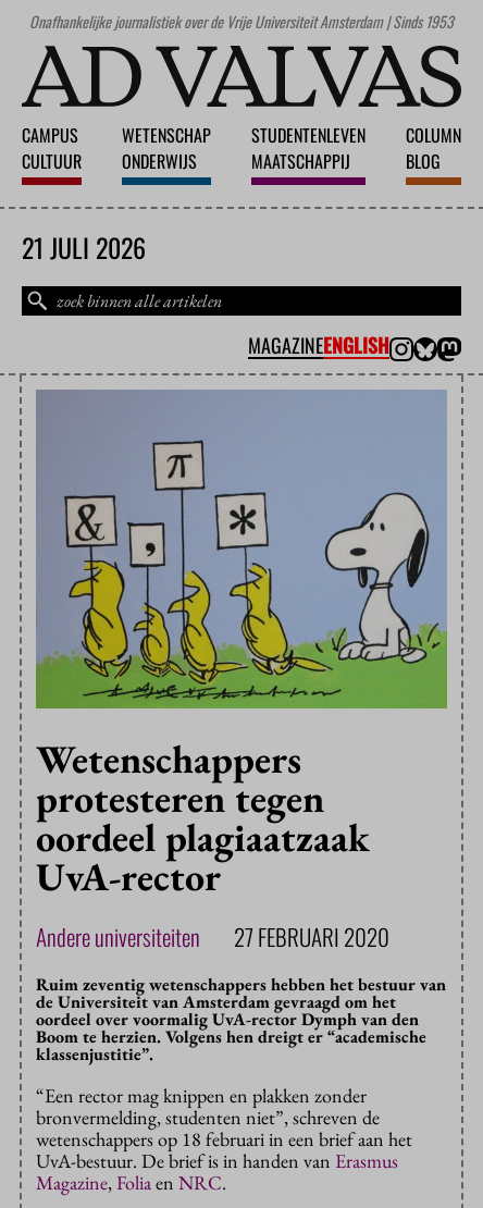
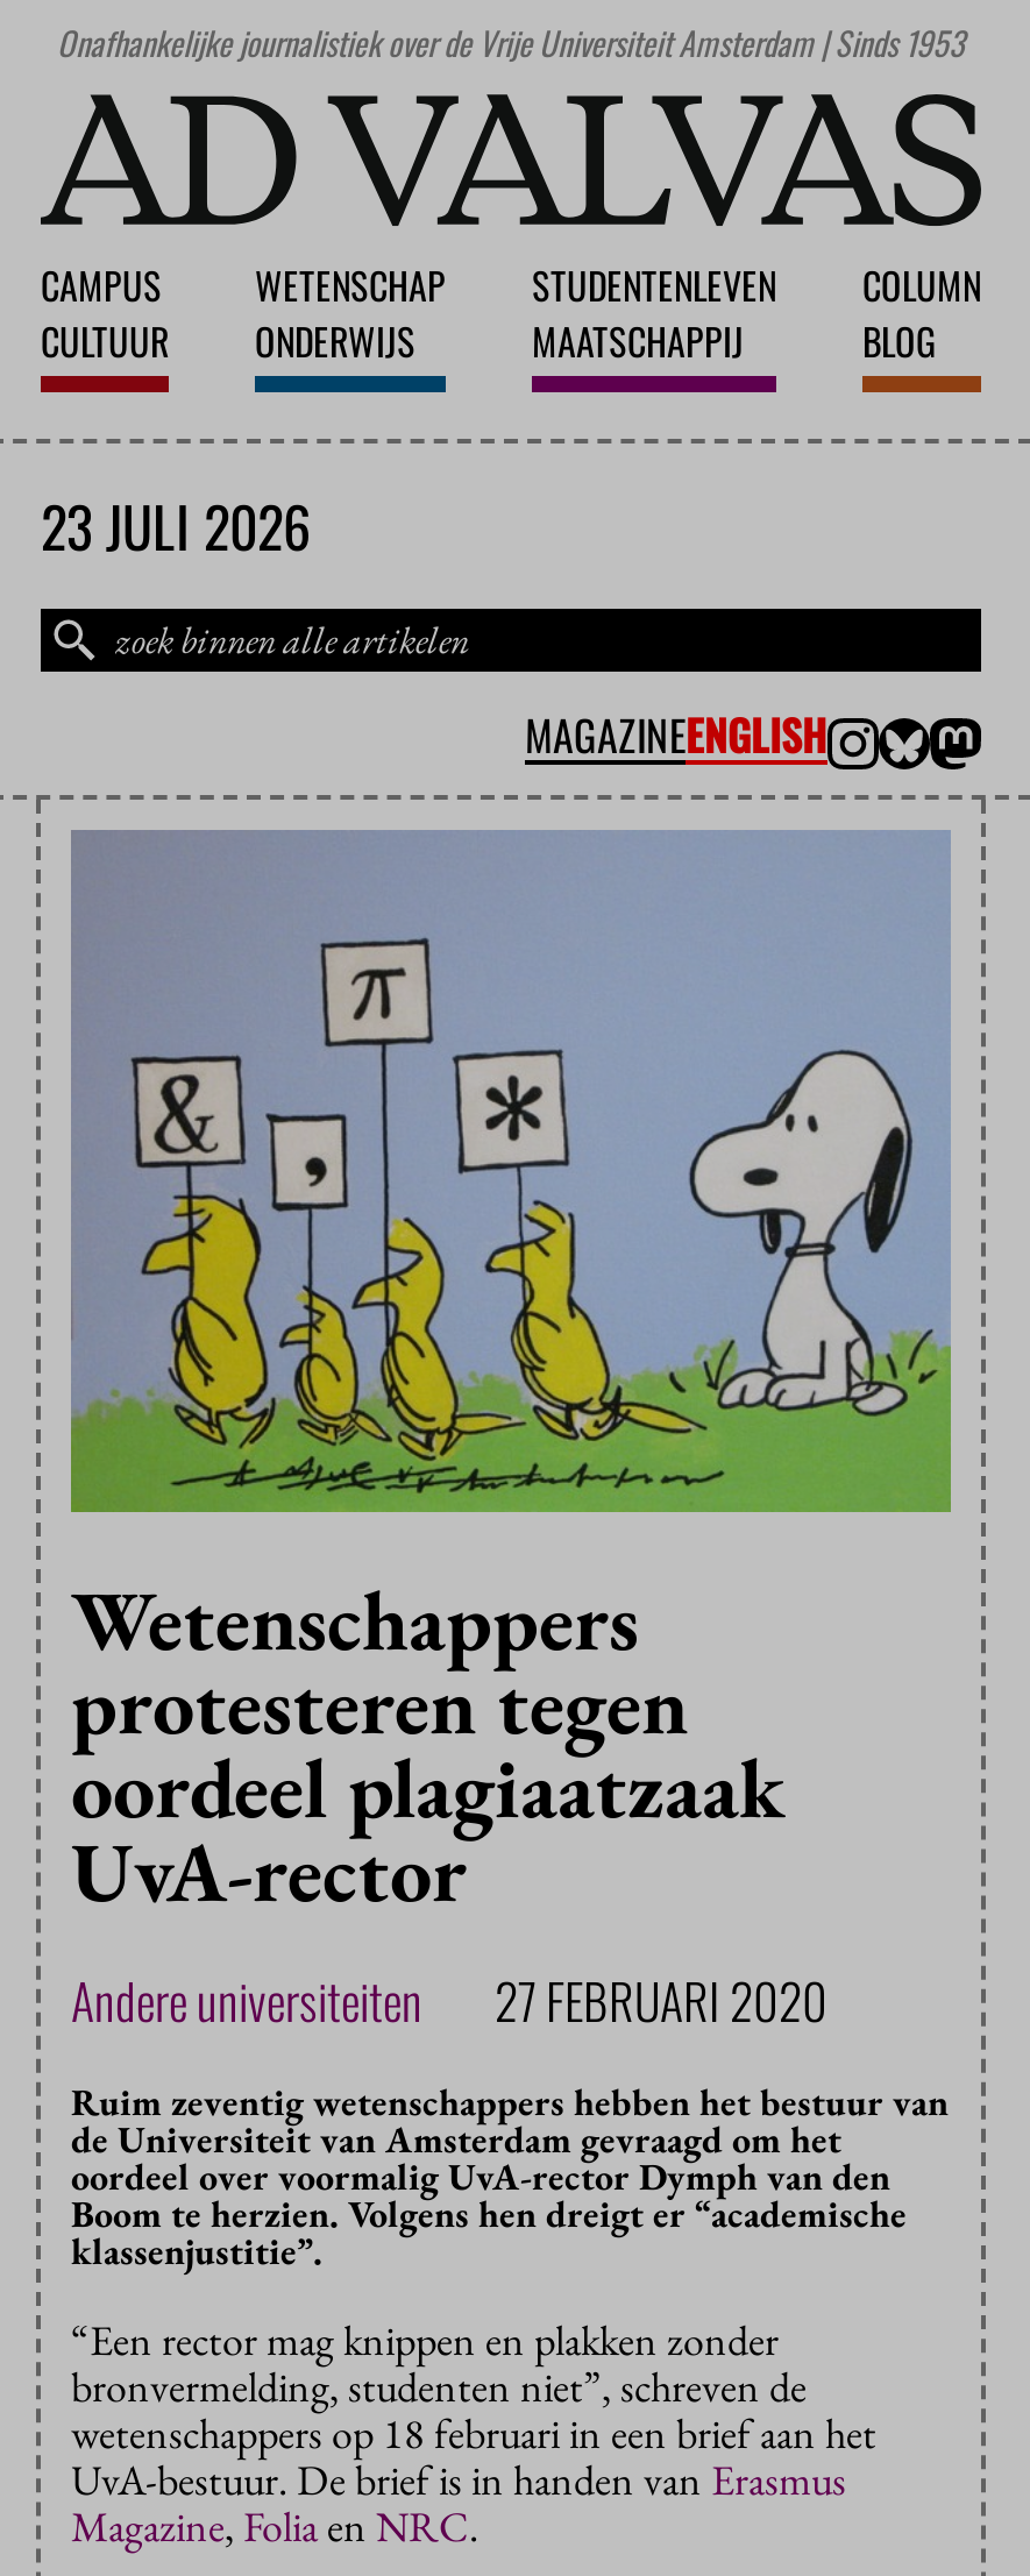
- 21 JULI 2026
+ 23 JULI 2026
